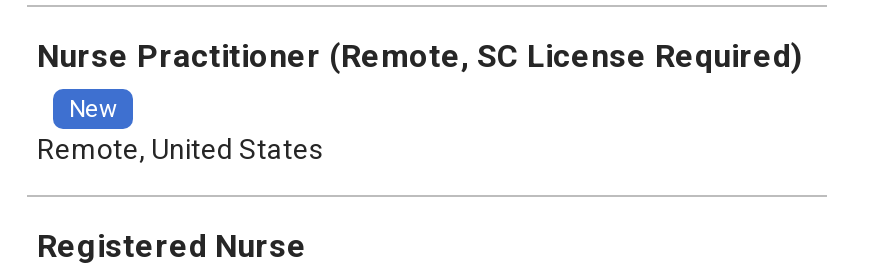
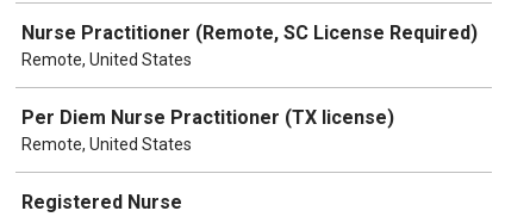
- New
+ Remote, United States
+ Per Diem Nurse Practitioner (TX license)
